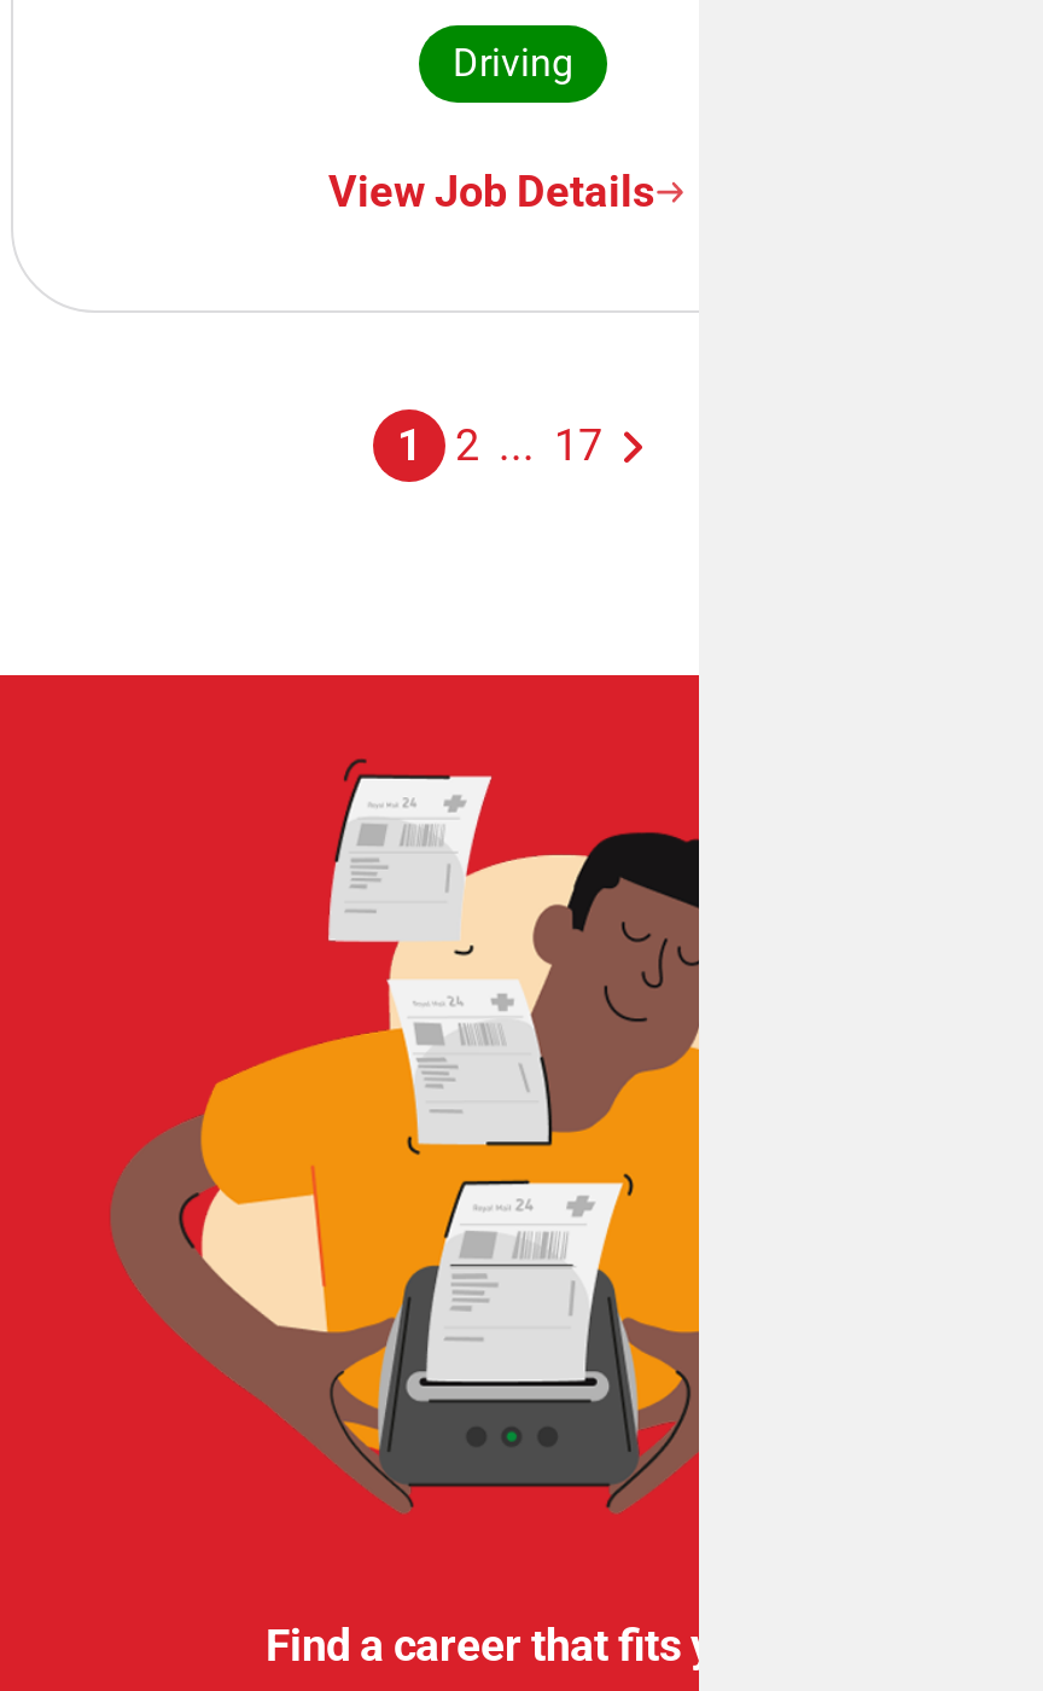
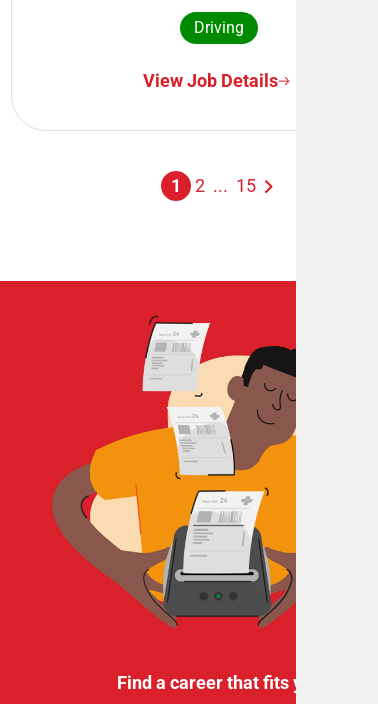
- 1 2 ... 17
+ 1 2 ... 15
